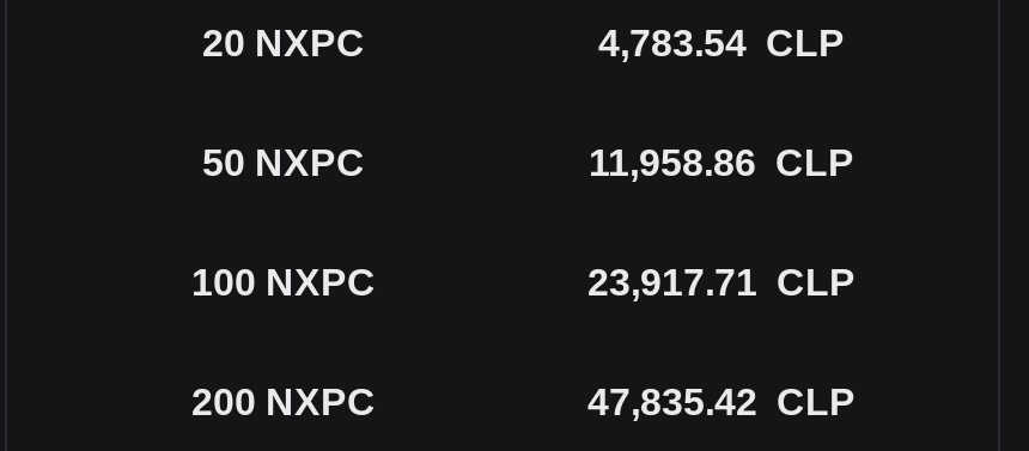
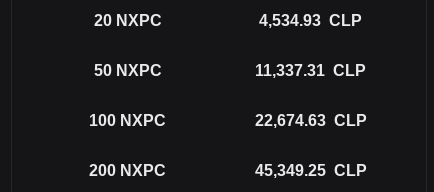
- 4,783.54 CLP
+ 4,534.93 CLP

- 11,958.86 CLP
+ 11,337.31 CLP

- 23,917.71 CLP
+ 22,674.63 CLP

- 47,835.42 CLP
+ 45,349.25 CLP
